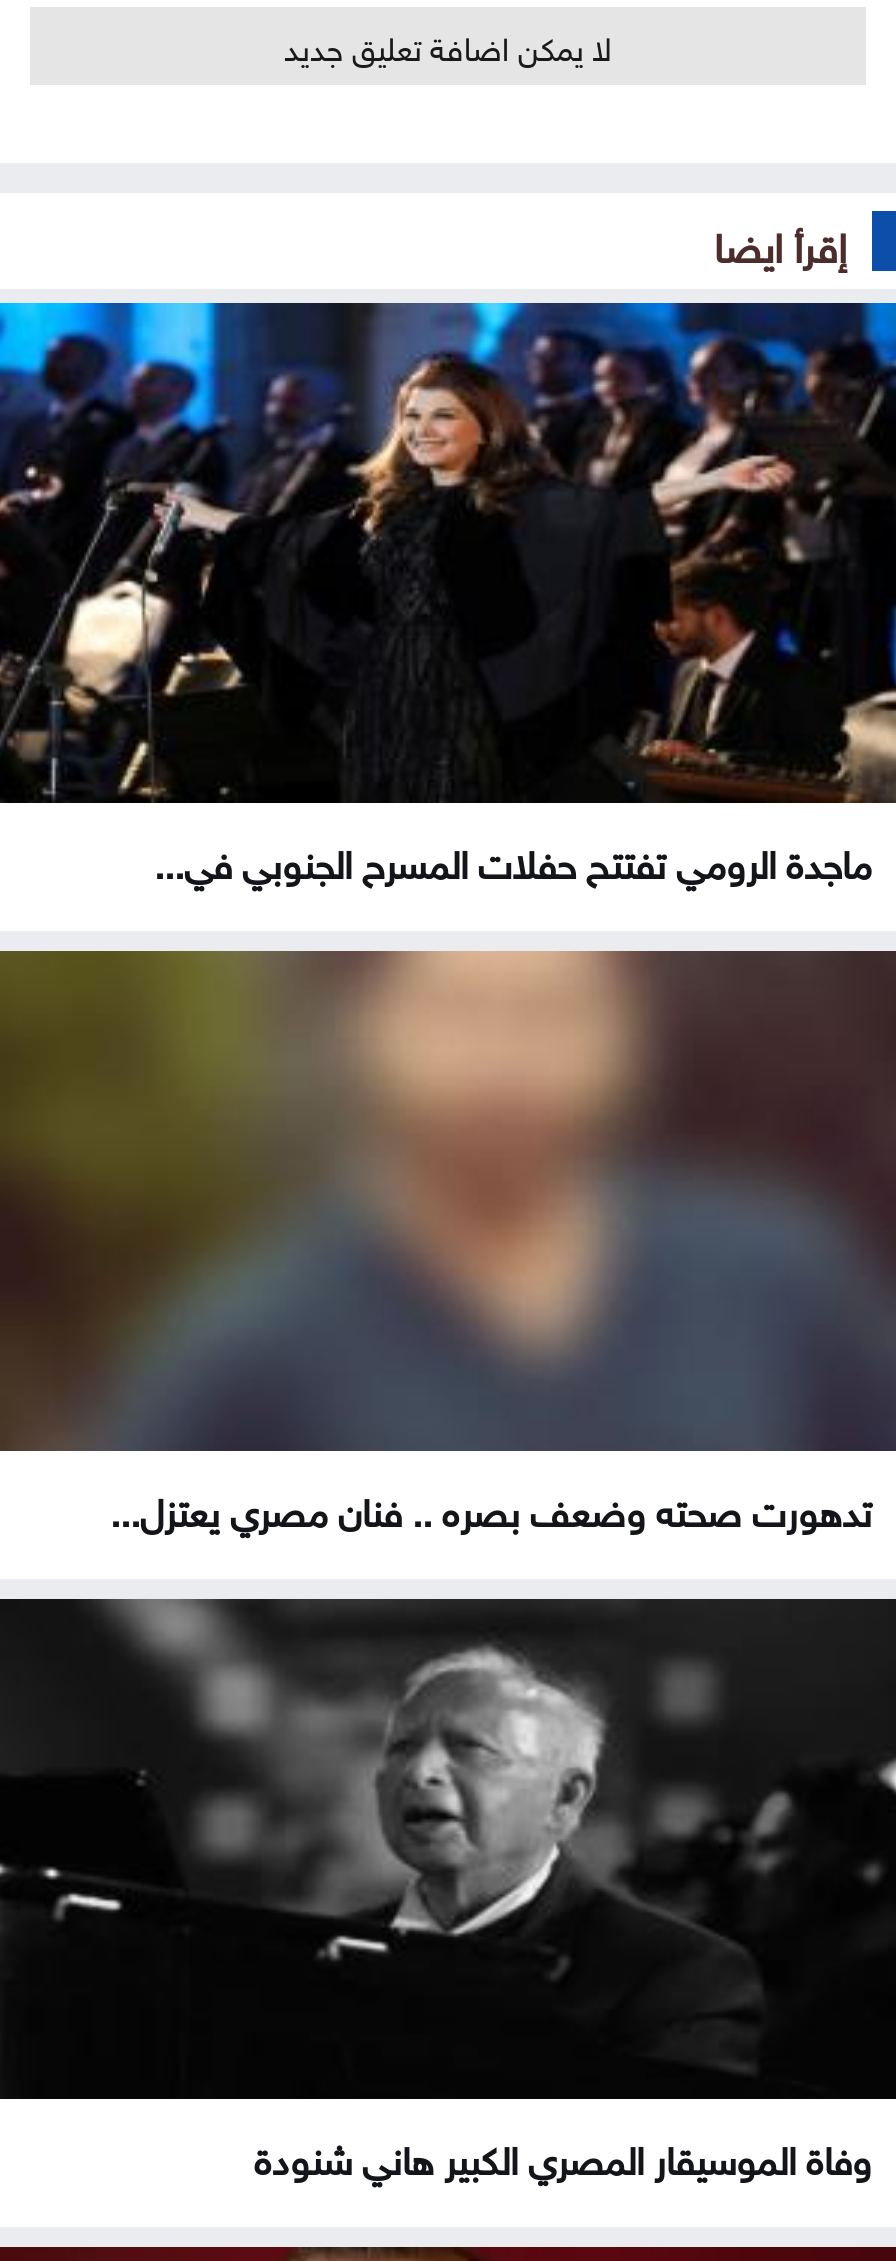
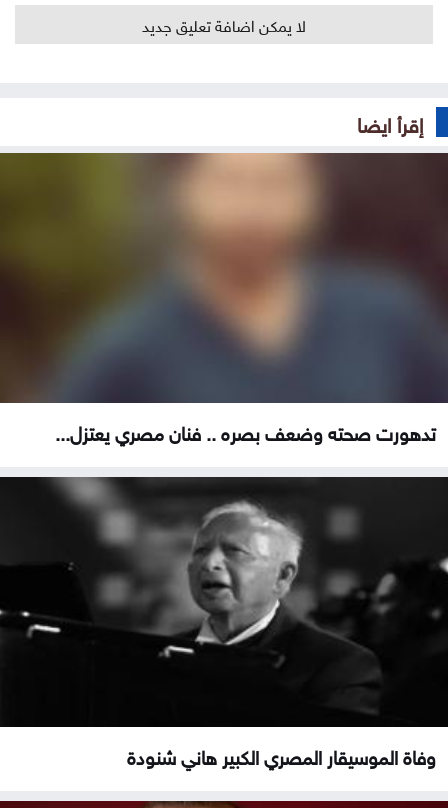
- [image]
- ماجدة الرومي تفتتح حفلات المسرح الجنوبي في...
